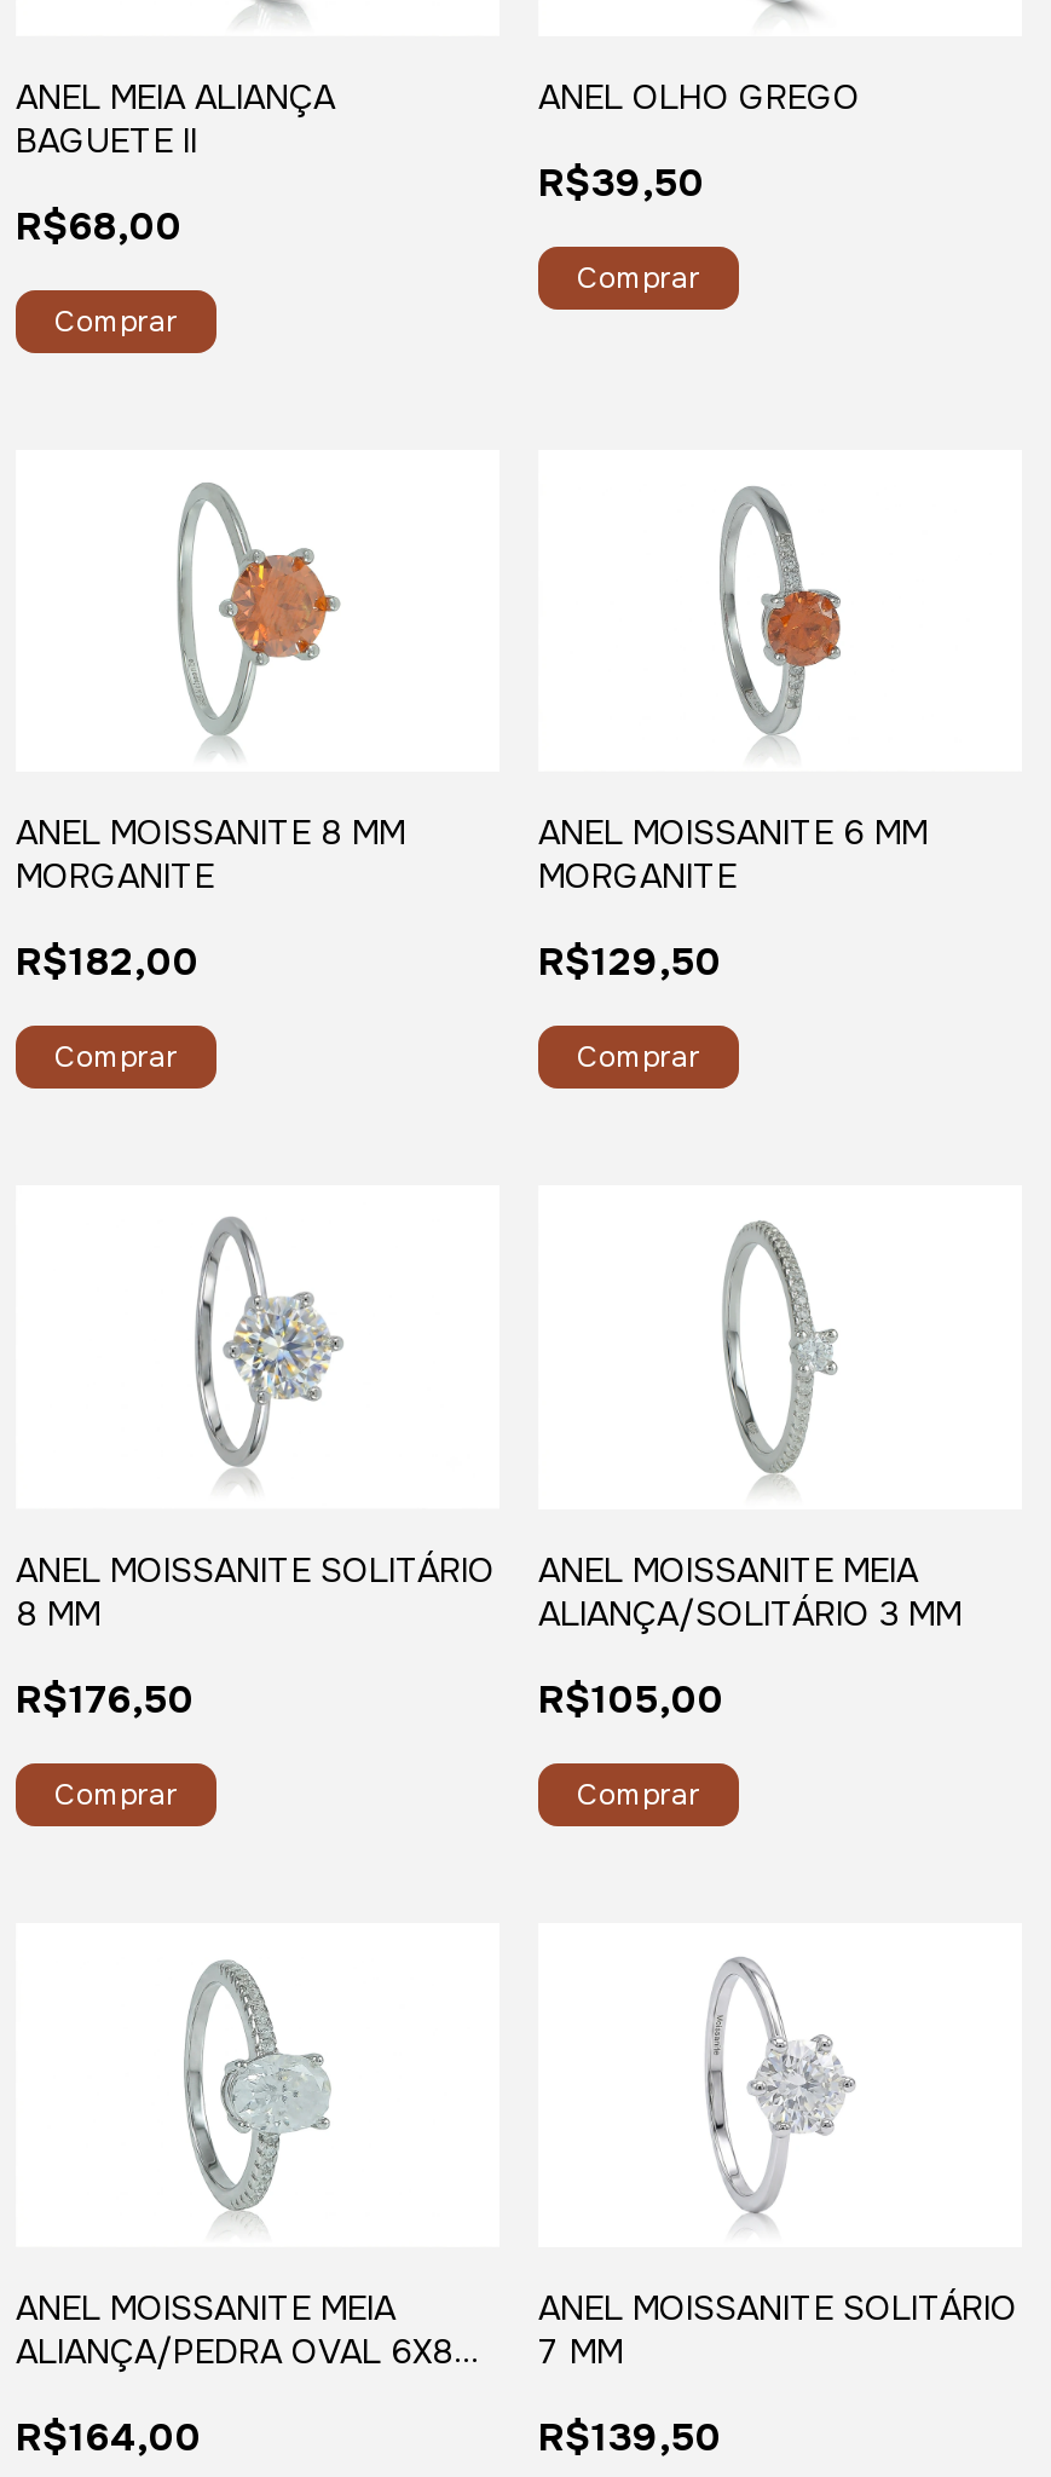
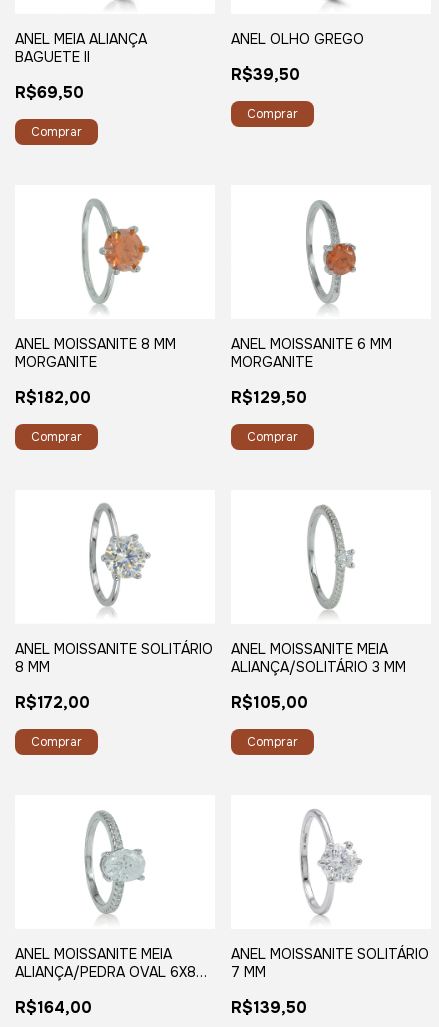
- R$68,00
+ R$69,50

- R$176,50
+ R$172,00
